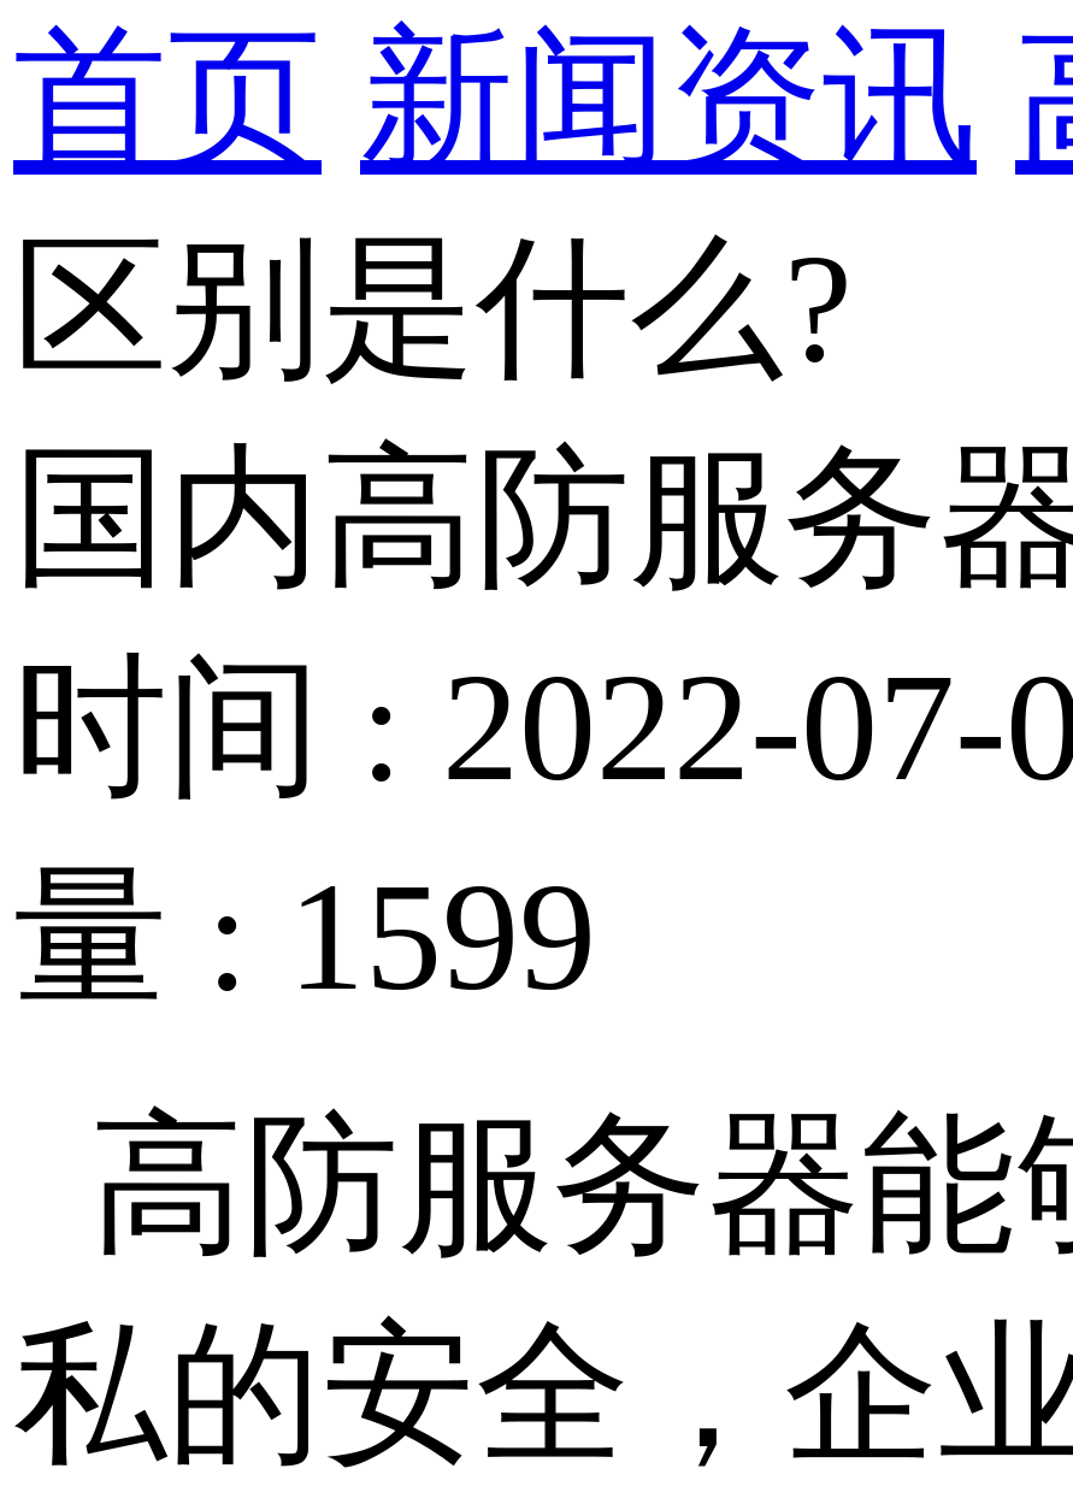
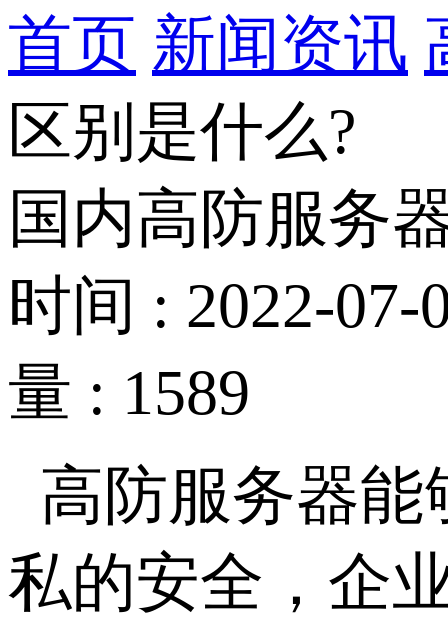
- 量 : 1599
+ 量 : 1589
